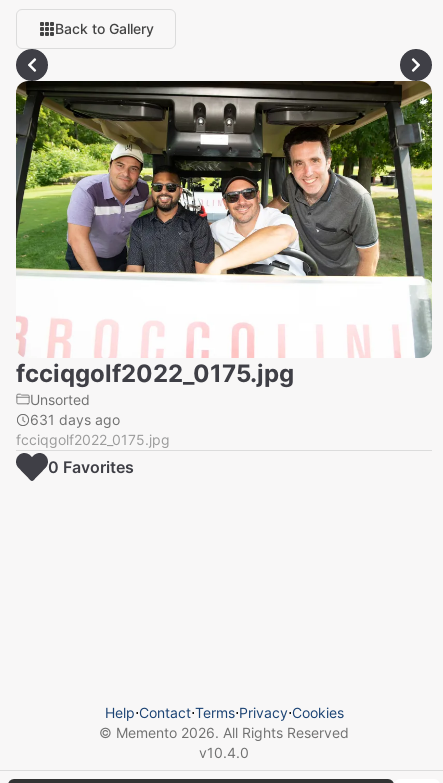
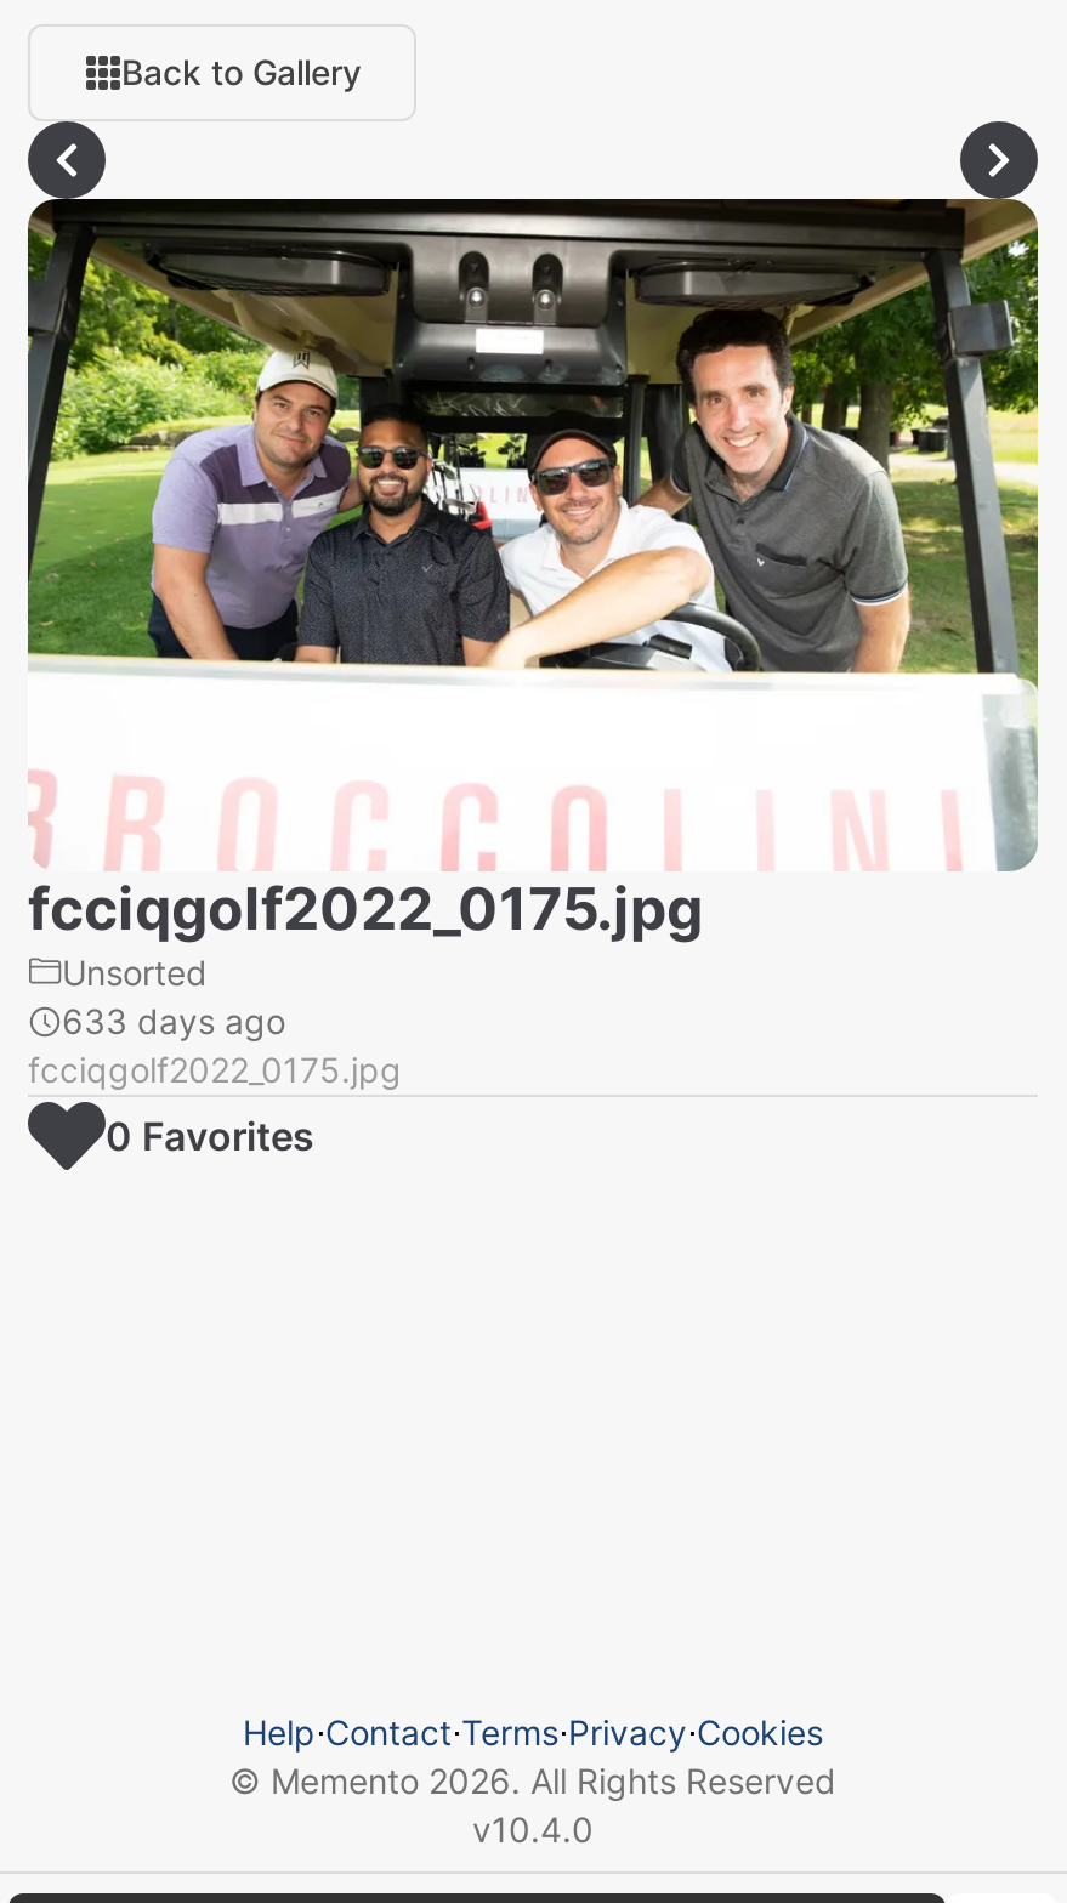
- 631 days ago
+ 633 days ago
